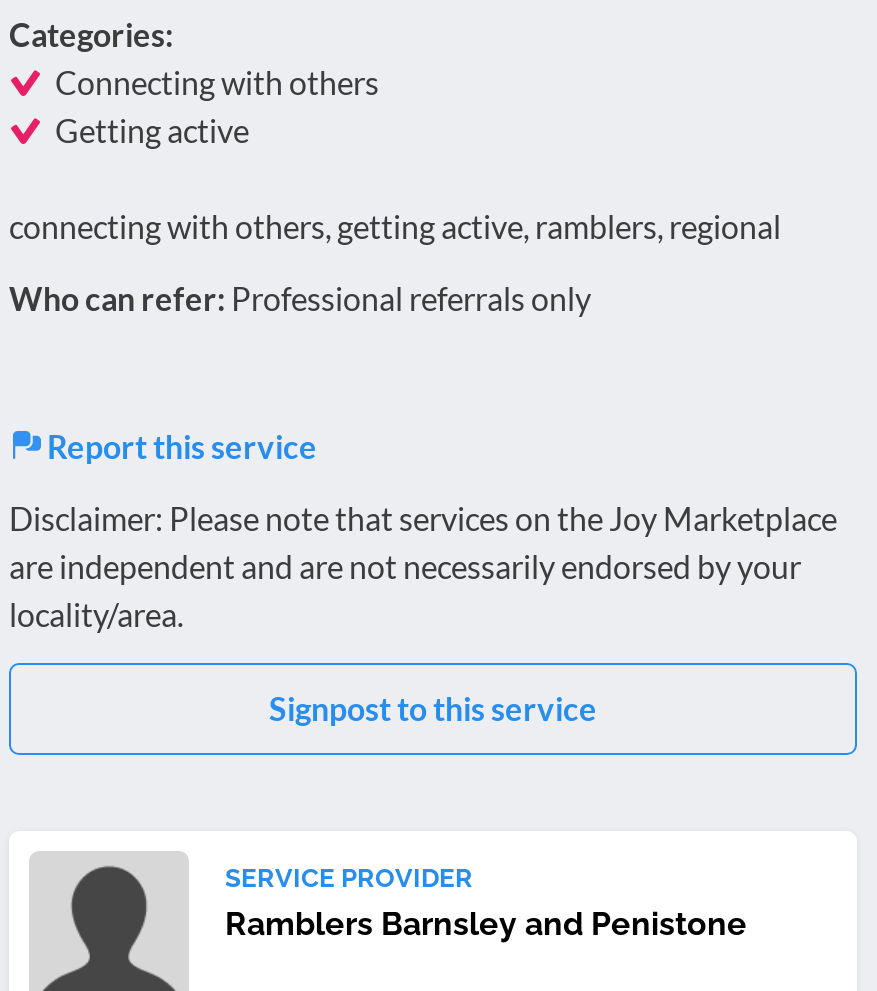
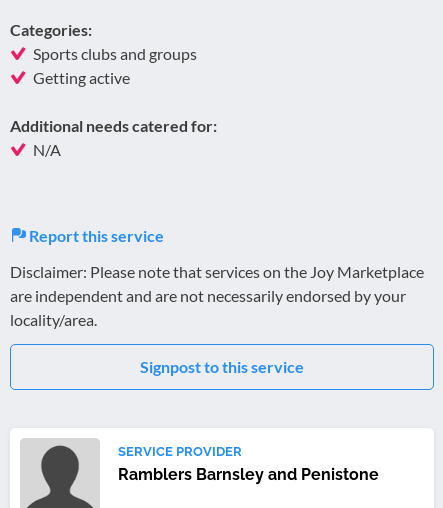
- Connecting with others
+ Sports clubs and groups

- connecting with others, getting active, ramblers, regional
- Who can refer: Professional referrals only
+ Additional needs catered for:
+ N/A
